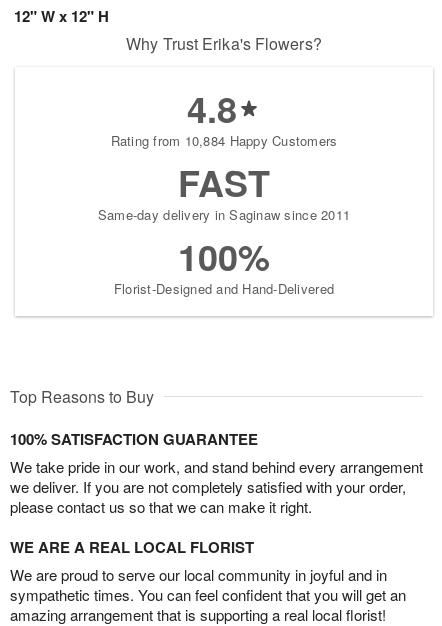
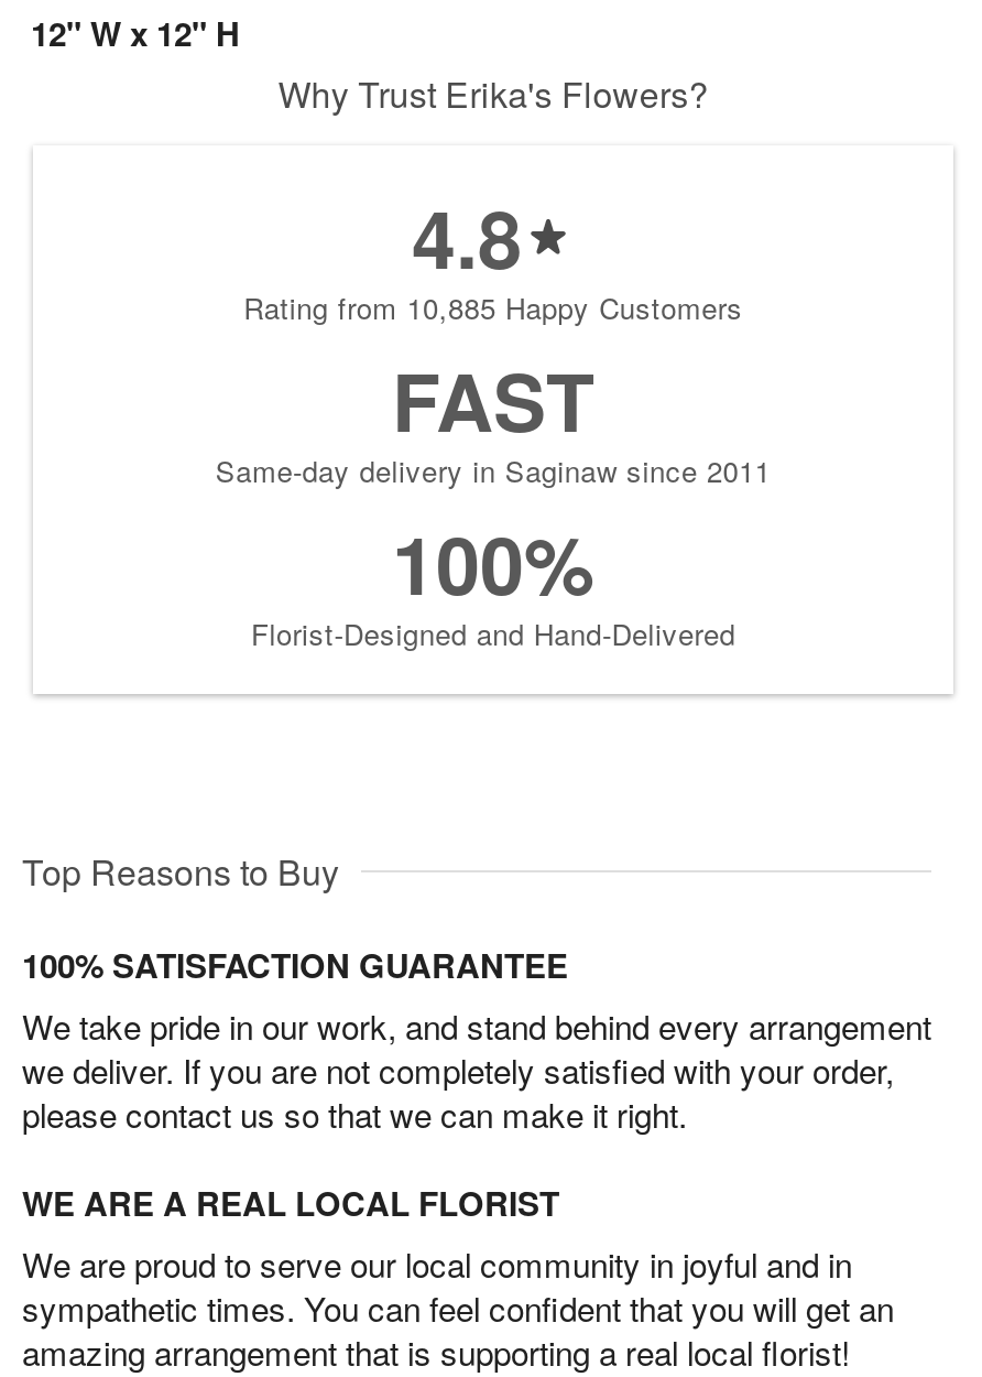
- Rating from 10,884 Happy Customers
+ Rating from 10,885 Happy Customers
